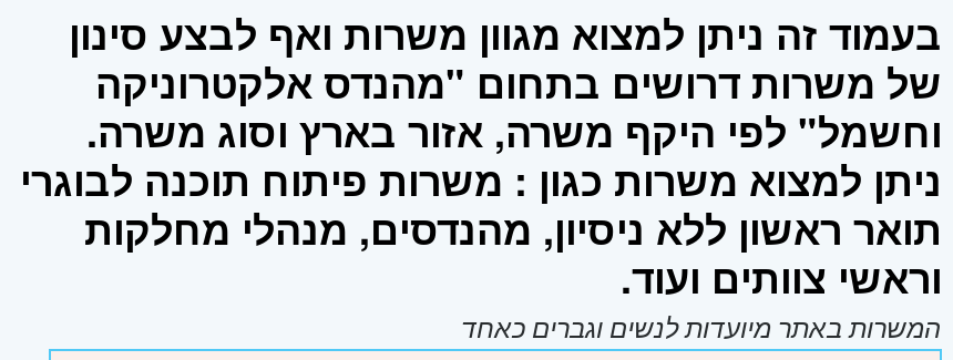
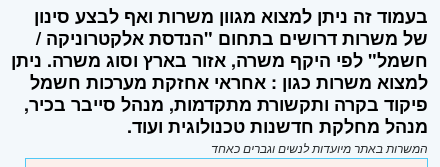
- של משרות דרושים בתחום "מהנדס אלקטרוניקה
- וחשמל" לפי היקף משרה, אזור בארץ וסוג משרה.
- ניתן למצוא משרות כגון : משרות פיתוח תוכנה לבוגרי
- תואר ראשון ללא ניסיון, מהנדסים, מנהלי מחלקות
- וראשי צוותים ועוד.
+ של משרות דרושים בתחום "הנדסת אלקטרוניקה /
+ חשמל" לפי היקף משרה, אזור בארץ וסוג משרה. ניתן
+ למצוא משרות כגון : אחראי אחזקת מערכות חשמל
+ פיקוד בקרה ותקשורת מתקדמות, מנהל סייבר בכיר,
+ מנהל מחלקת חדשנות טכנולוגית ועוד.
